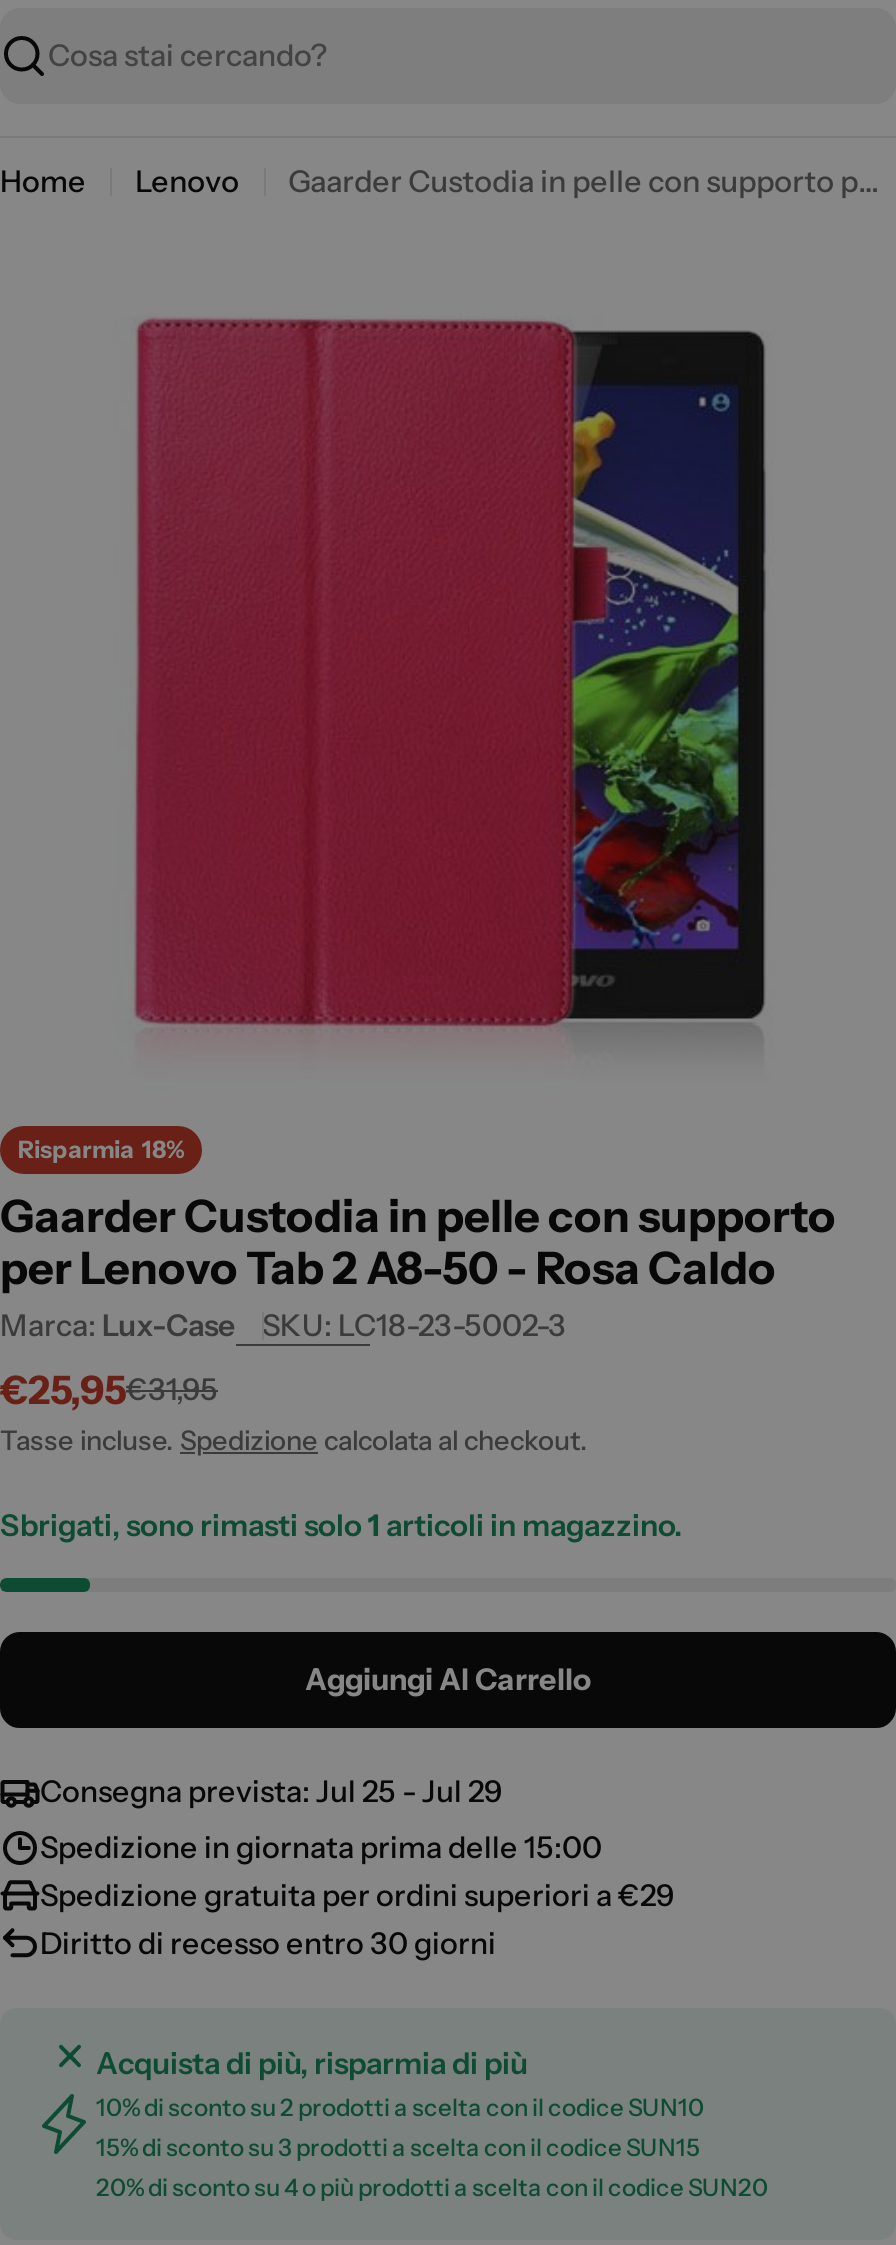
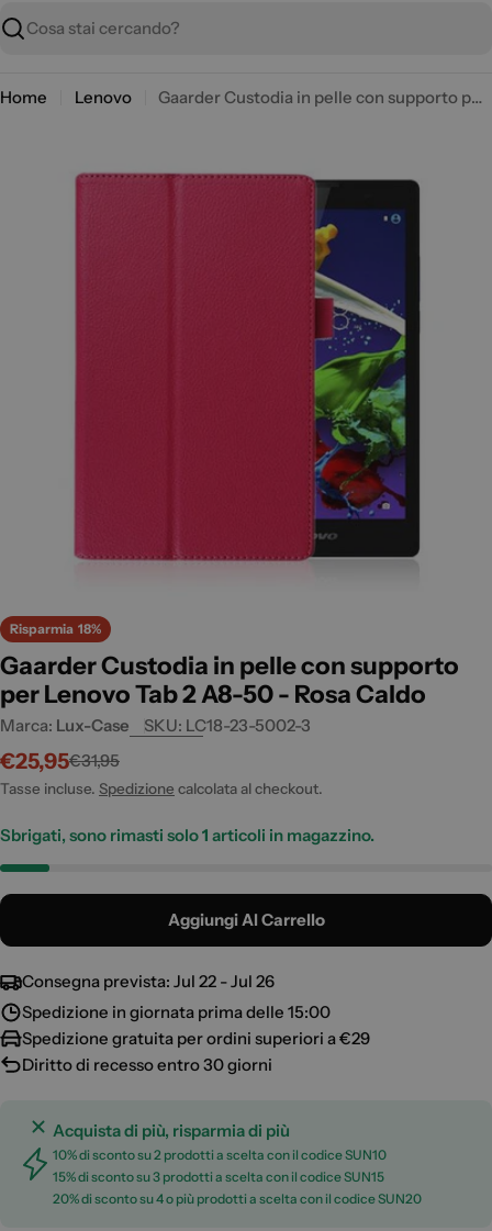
- Consegna prevista: Jul 25 - Jul 29
+ Consegna prevista: Jul 22 - Jul 26
